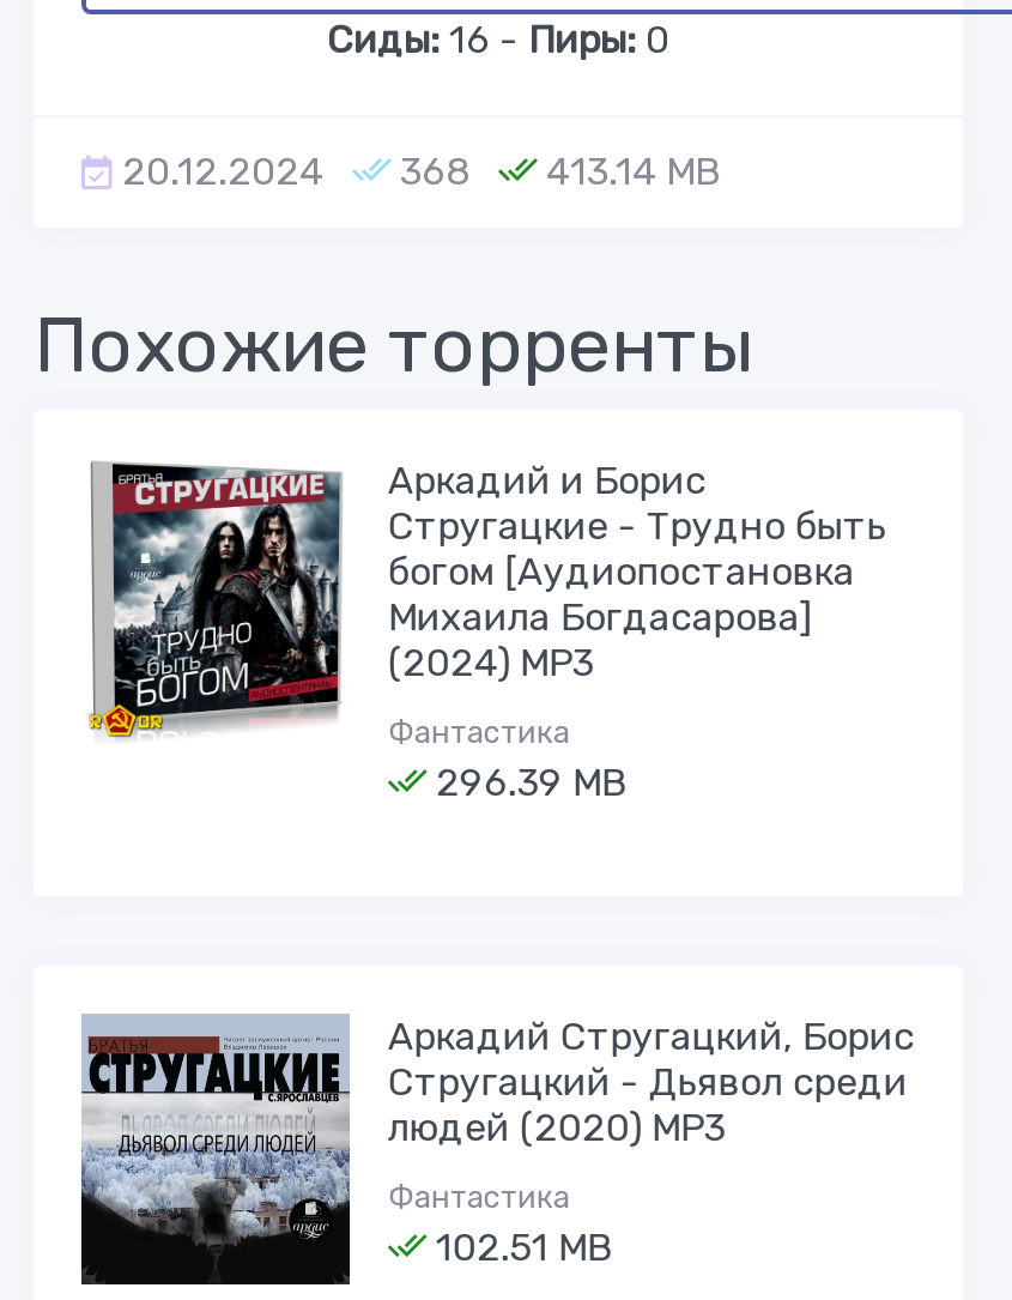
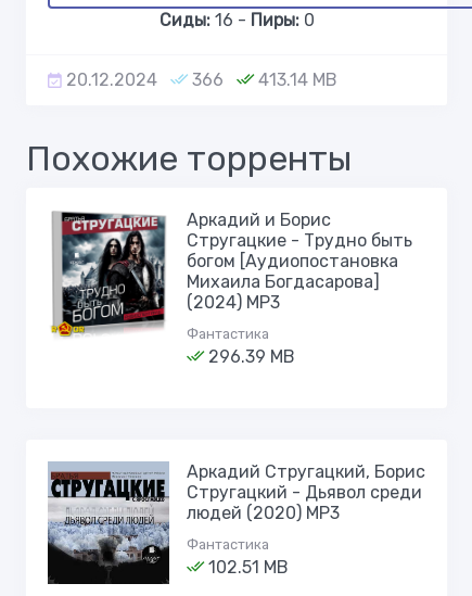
- 20.12.2024 368 413.14 MB
+ 20.12.2024 366 413.14 MB
